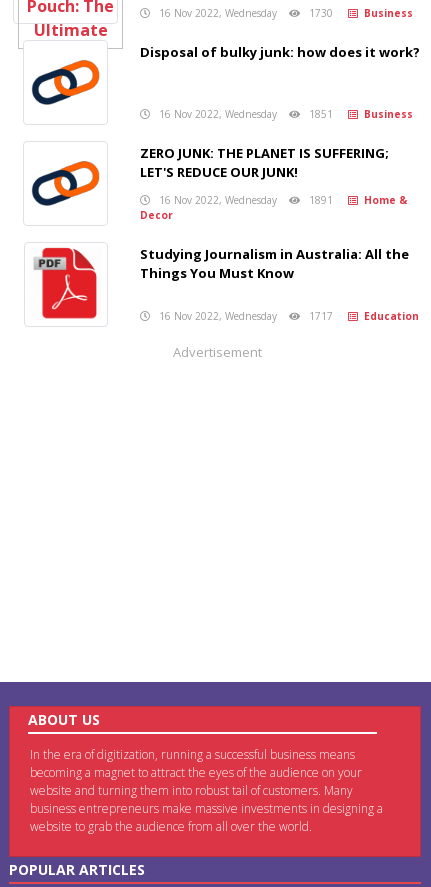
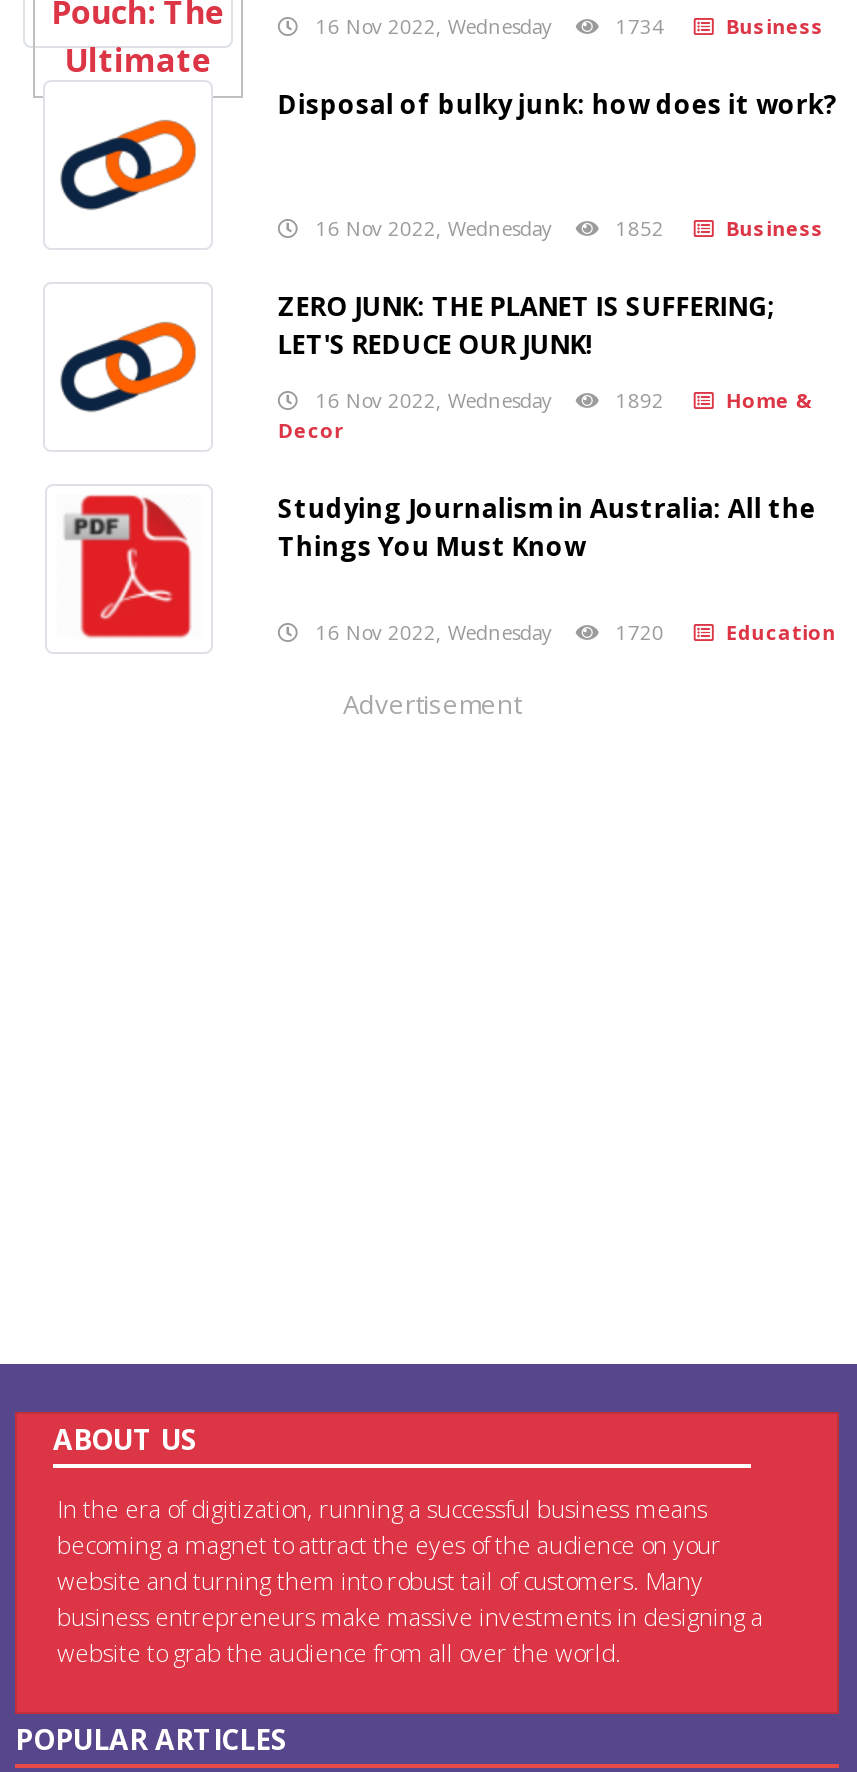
- 16 Nov 2022, Wednesday 1730 Business
+ 16 Nov 2022, Wednesday 1734 Business

- 16 Nov 2022, Wednesday 1851 Business
+ 16 Nov 2022, Wednesday 1852 Business

- 16 Nov 2022, Wednesday 1891 Home &
+ 16 Nov 2022, Wednesday 1892 Home &

- 16 Nov 2022, Wednesday 1717 Education
+ 16 Nov 2022, Wednesday 1720 Education
